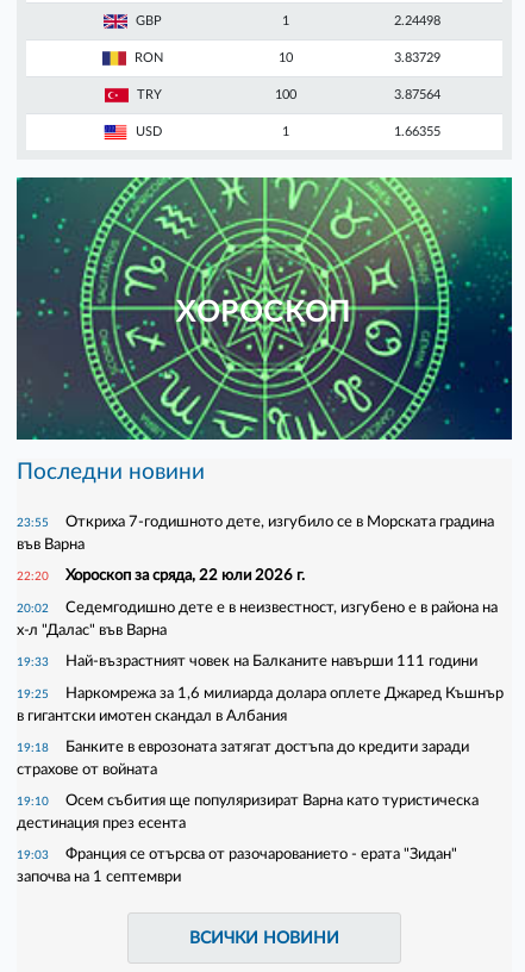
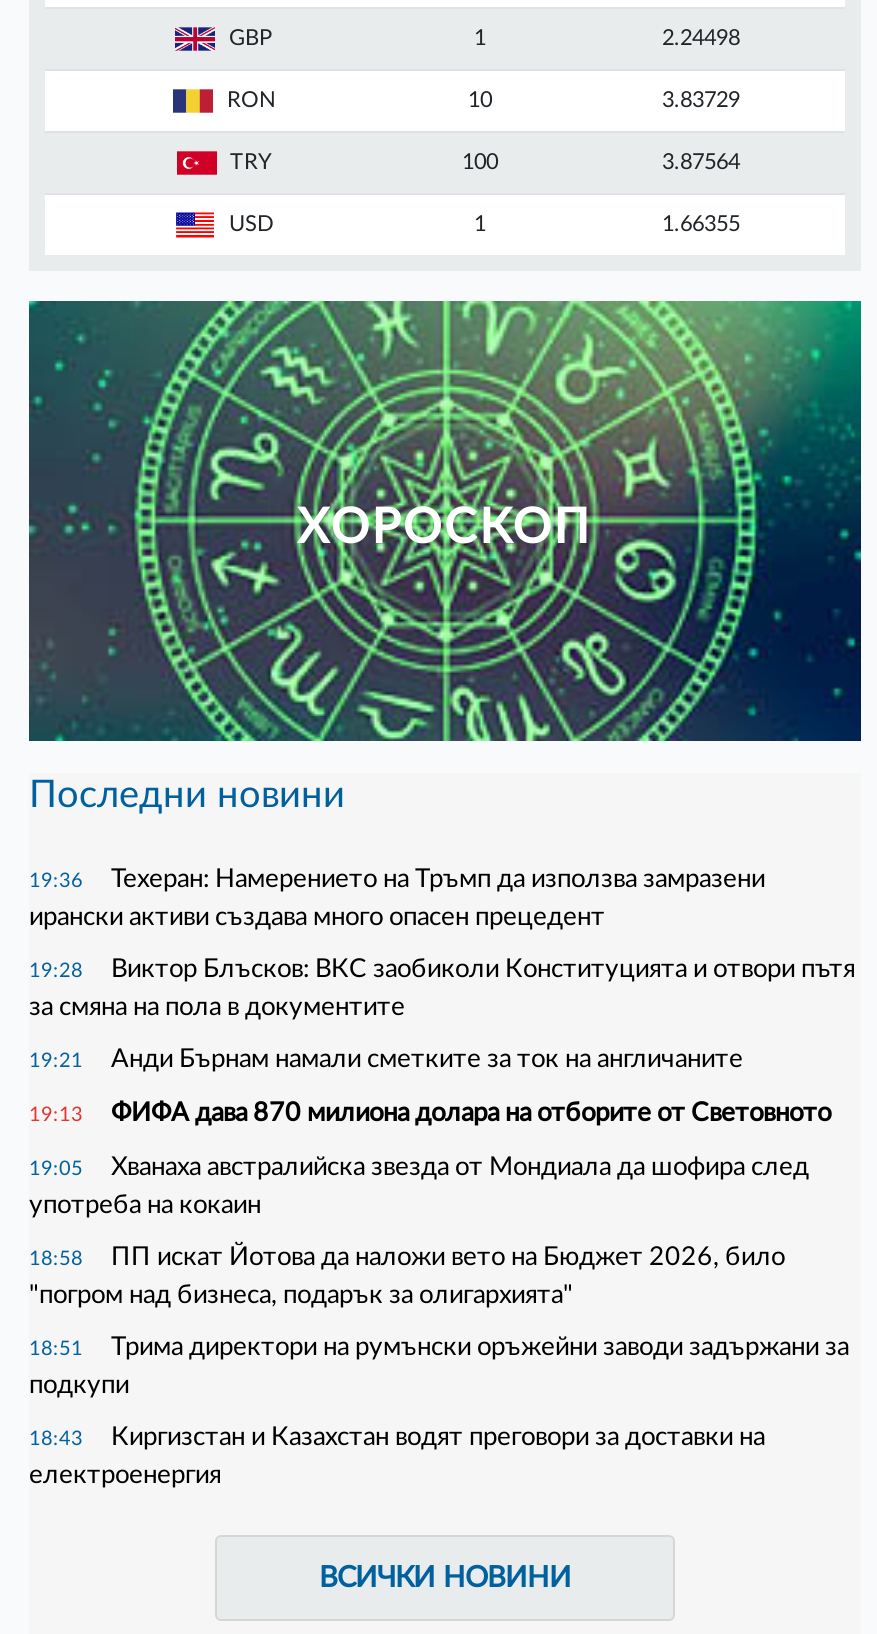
- 23:55
- Откриха 7-годишното дете, изгубило се в Морската градина
+ 19:36
+ Техеран: Намерението на Тръмп да използва замразени

- във Варна
+ ирански активи създава много опасен прецедент

- 22:20
- Хороскоп за сряда, 22 юли 2026 г.
+ 19:28
+ Виктор Блъсков: ВКС заобиколи Конституцията и отвори пътя

- 20:02
- Седемгодишно дете е в неизвестност, изгубено е в района на
+ за смяна на пола в документите

- х-л "Далас" във Варна
+ 19:21
+ Анди Бърнам намали сметките за ток на англичаните

- 19:33
- Най-възрастният човек на Балканите навърши 111 години
+ 19:13
+ ФИФА дава 870 милиона долара на отборите от Световното

- 19:25
- Наркомрежа за 1,6 милиарда долара оплете Джаред Къшнър
+ 19:05
+ Хванаха австралийска звезда от Мондиала да шофира след

- в гигантски имотен скандал в Албания
+ употреба на кокаин

- 19:18
- Банките в еврозоната затягат достъпа до кредити заради
+ 18:58
+ ПП искат Йотова да наложи вето на Бюджет 2026, било

- страхове от войната
+ "погром над бизнеса, подарък за олигархията"

- 19:10
- Осем събития ще популяризират Варна като туристическа
+ 18:51
+ Трима директори на румънски оръжейни заводи задържани за

- дестинация през есента
+ подкупи

- 19:03
- Франция се отърсва от разочарованието - ерата "Зидан"
+ 18:43
+ Киргизстан и Казахстан водят преговори за доставки на

- започва на 1 септември
+ електроенергия
